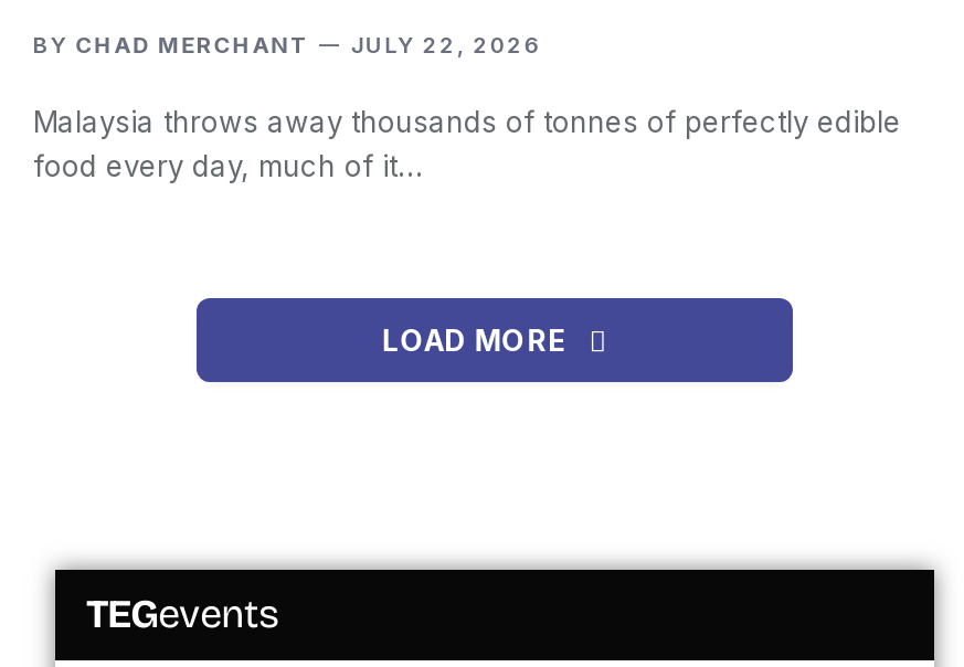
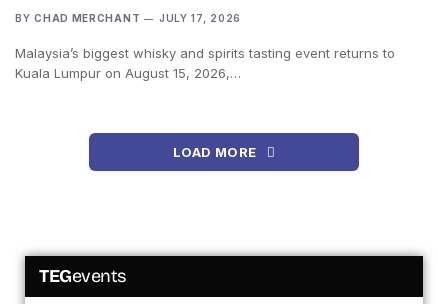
- BY CHAD MERCHANT JULY 22, 2026
+ BY CHAD MERCHANT JULY 17, 2026

- Malaysia throws away thousands of tonnes of perfectly edible
- food every day, much of it…
+ Malaysia’s biggest whisky and spirits tasting event returns to
+ Kuala Lumpur on August 15, 2026,…
